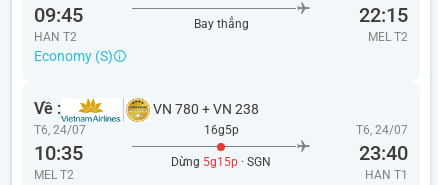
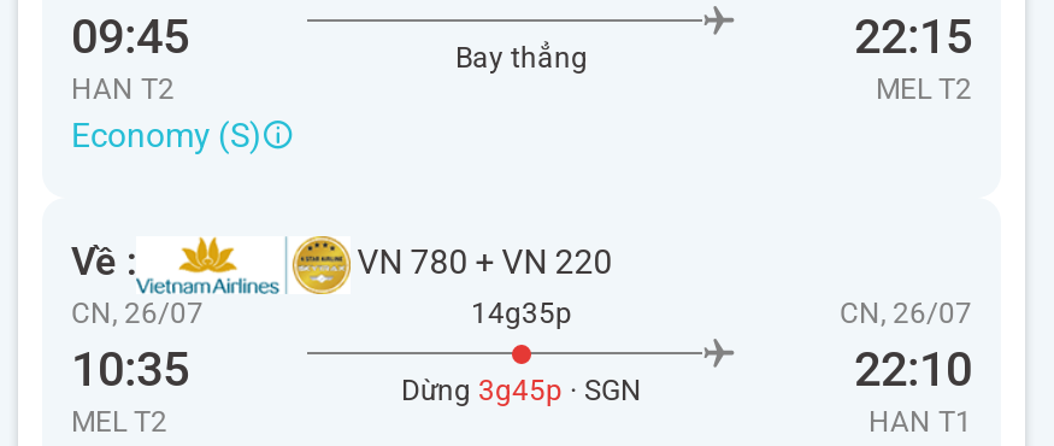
- VN 780 + VN 238
- T6, 24/07
+ VN 780 + VN 220
+ CN, 26/07

- 16g5p
+ 14g35p

- T6, 24/07
- 23:40
+ CN, 26/07
+ 22:10

- Dừng 5g15p · SGN
+ Dừng 3g45p · SGN
